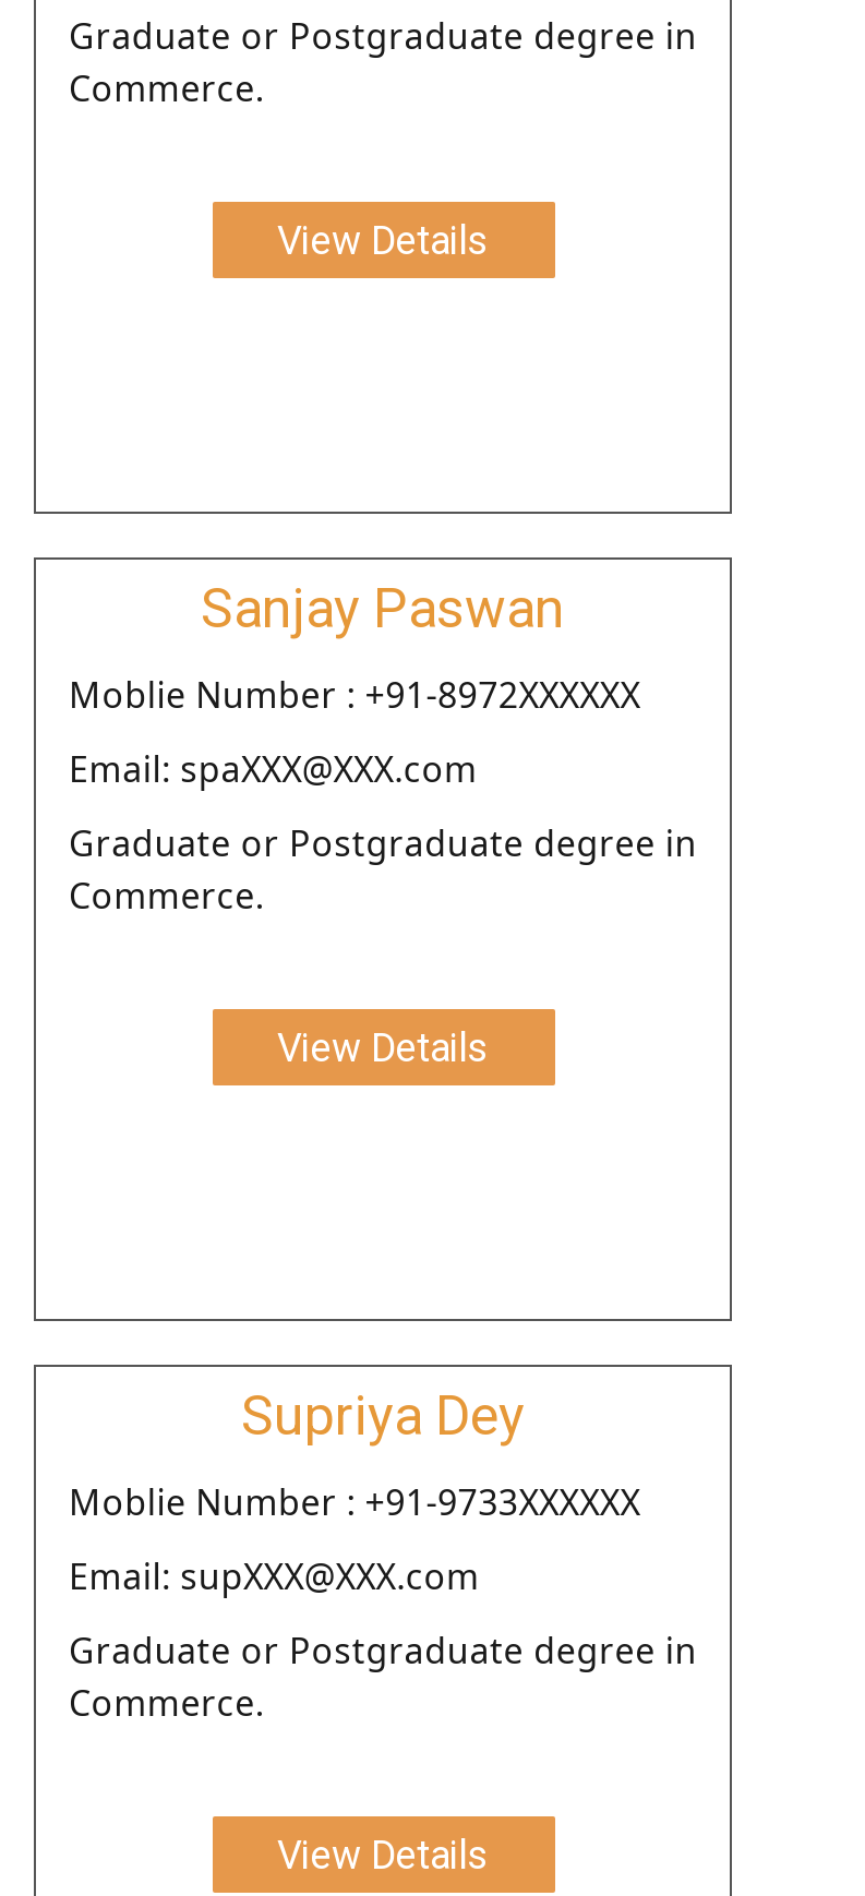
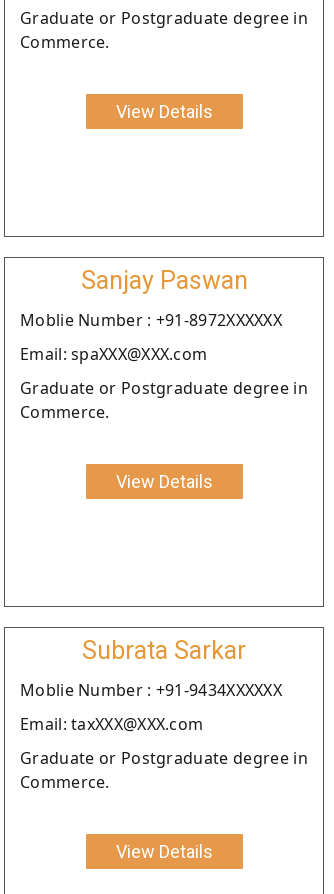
- Supriya Dey
+ Subrata Sarkar

- Moblie Number : +91-9733XXXXXX
+ Moblie Number : +91-9434XXXXXX

- Email: supXXX@XXX.com
+ Email: taxXXX@XXX.com
